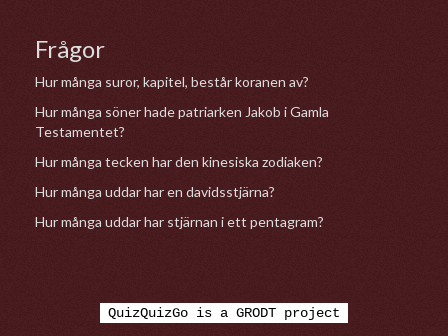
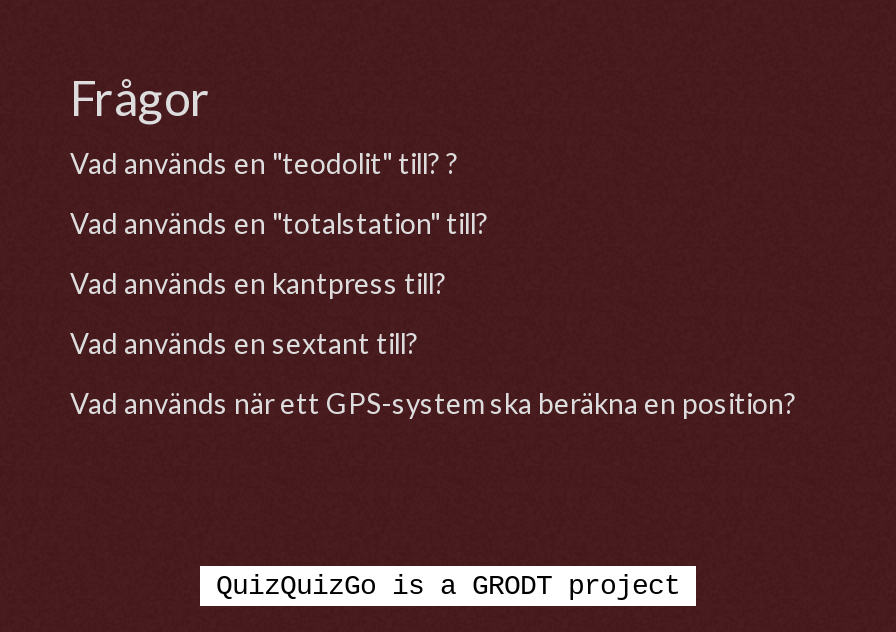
- Hur många suror, kapitel, består koranen av?
+ Vad används en "teodolit" till? ?

- Hur många söner hade patriarken Jakob i Gamla
- Testamentet?
+ Vad används en "totalstation" till?

- Hur många tecken har den kinesiska zodiaken?
+ Vad används en kantpress till?

- Hur många uddar har en davidsstjärna?
+ Vad används en sextant till?

- Hur många uddar har stjärnan i ett pentagram?
+ Vad används när ett GPS-system ska beräkna en position?
